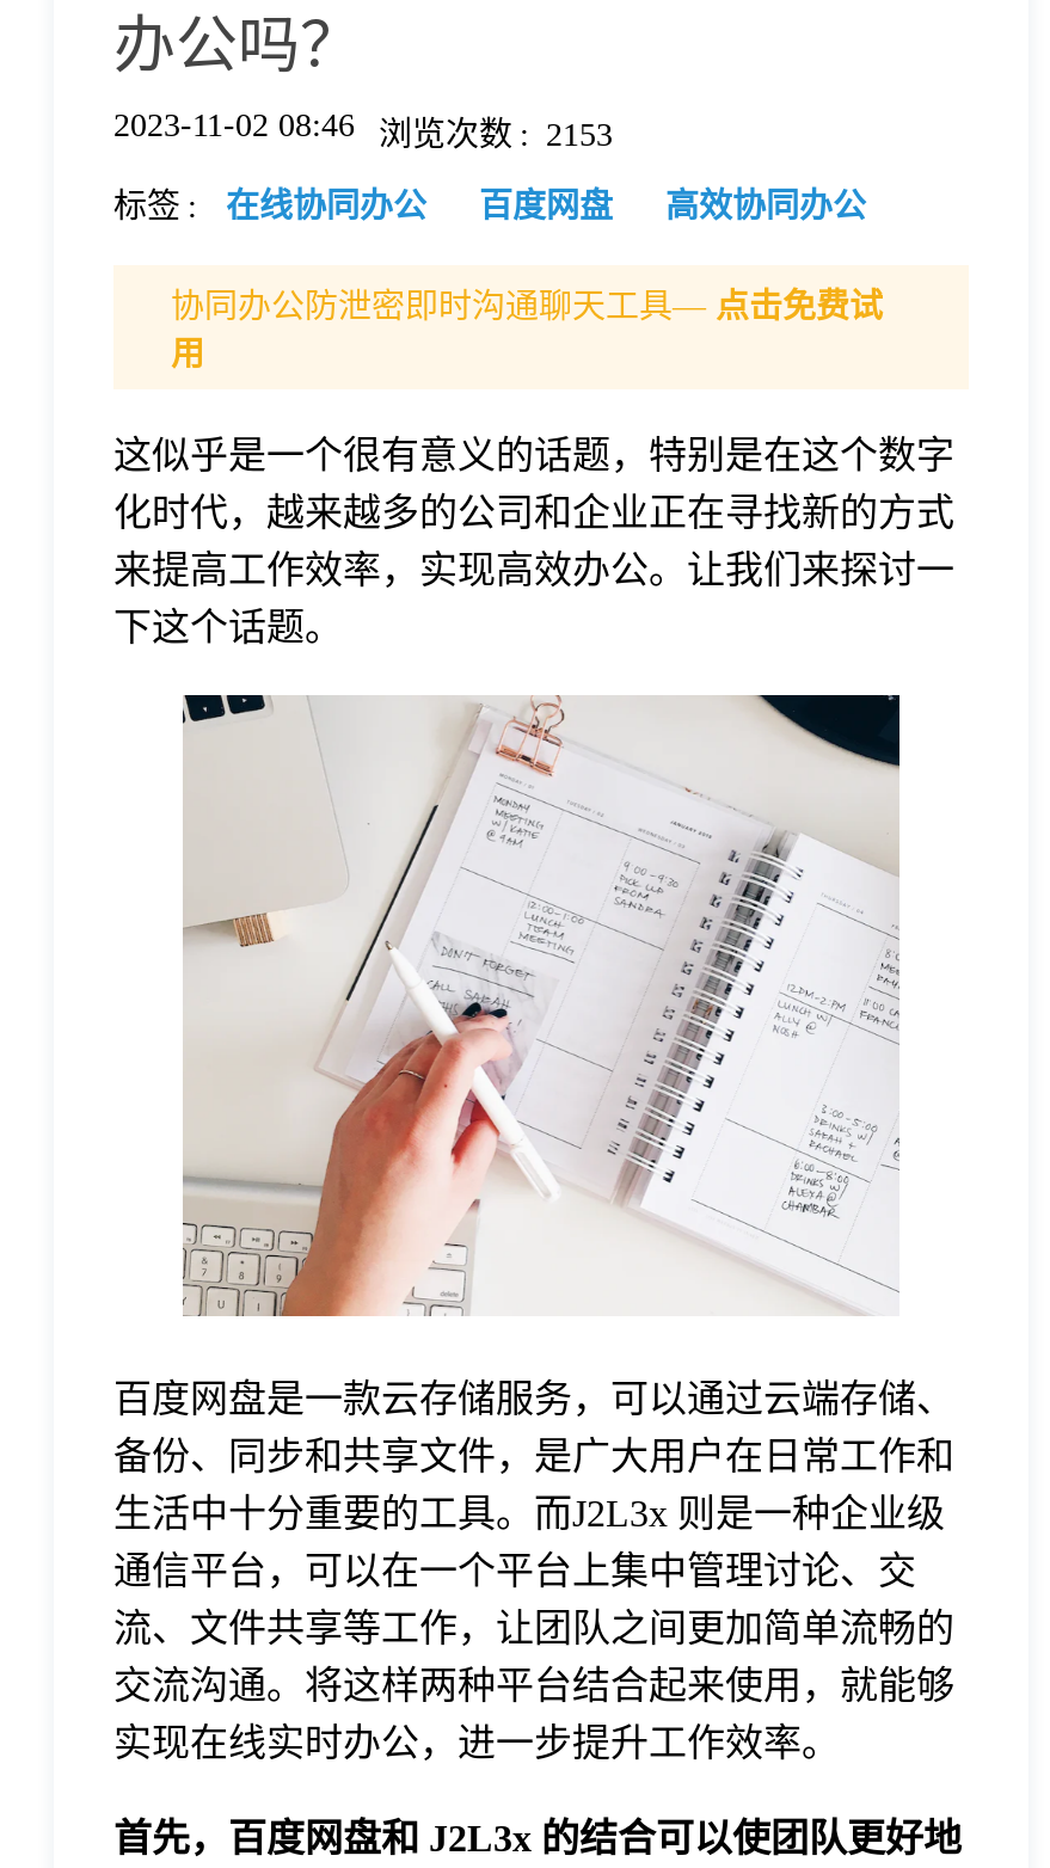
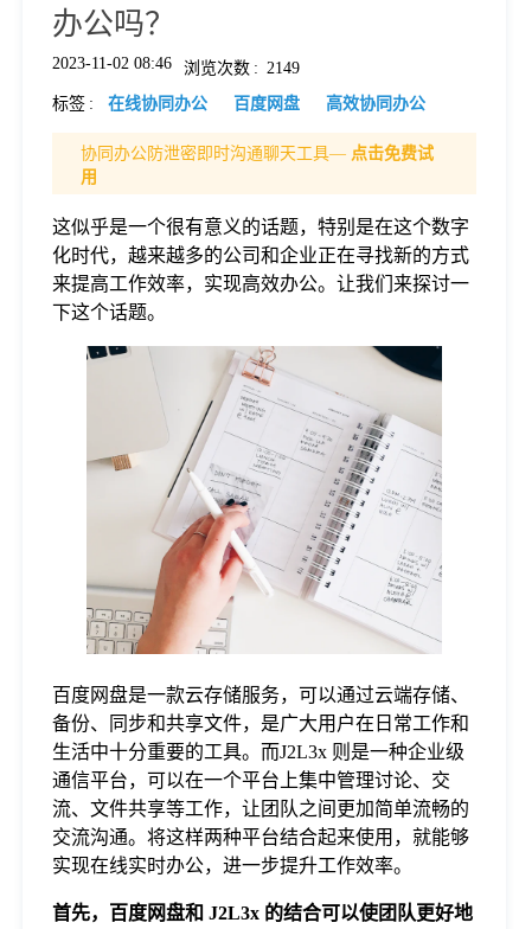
- 2023-11-02 08:46 浏览次数 : 2153
+ 2023-11-02 08:46 浏览次数 : 2149
